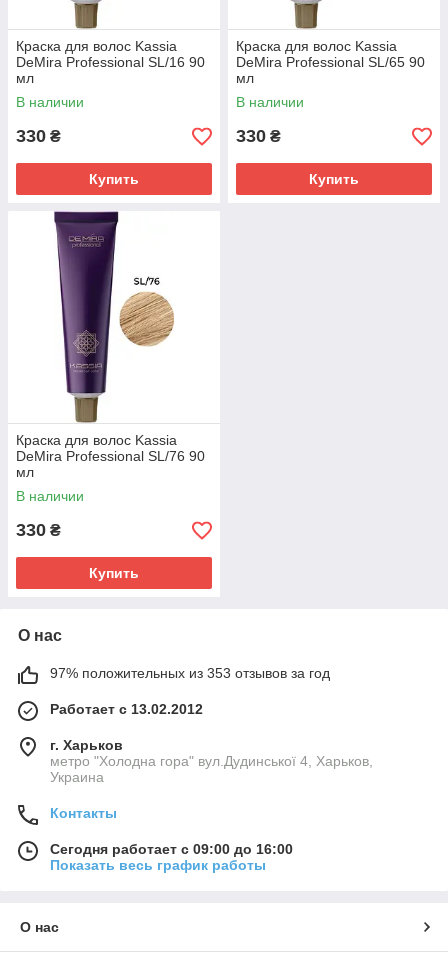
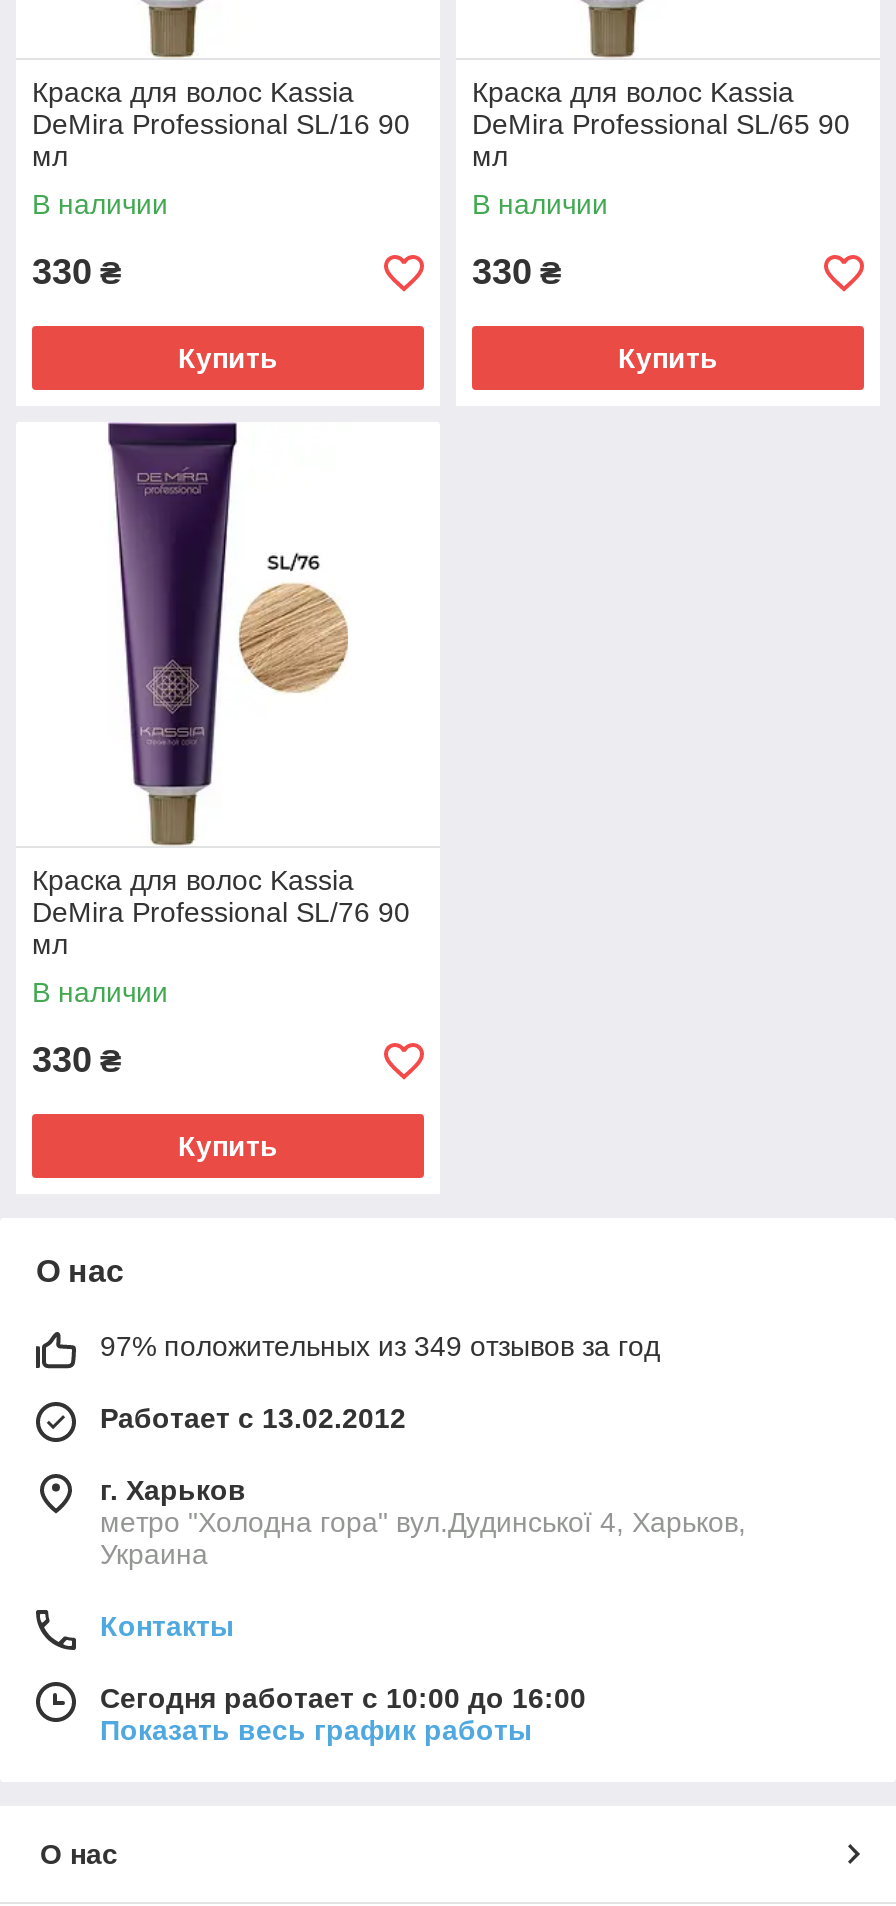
- 97% положительных из 353 отзывов за год
+ 97% положительных из 349 отзывов за год

- Сегодня работает с 09:00 до 16:00
+ Сегодня работает с 10:00 до 16:00
